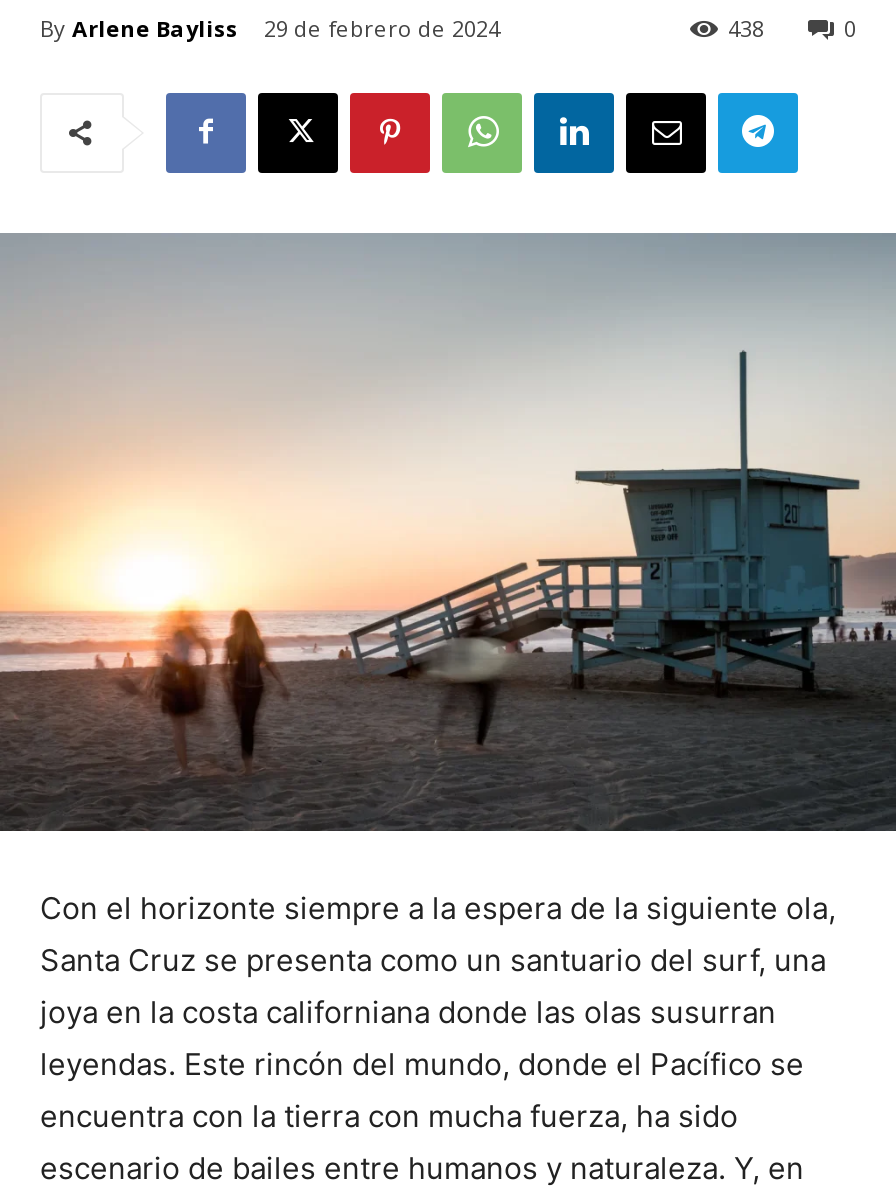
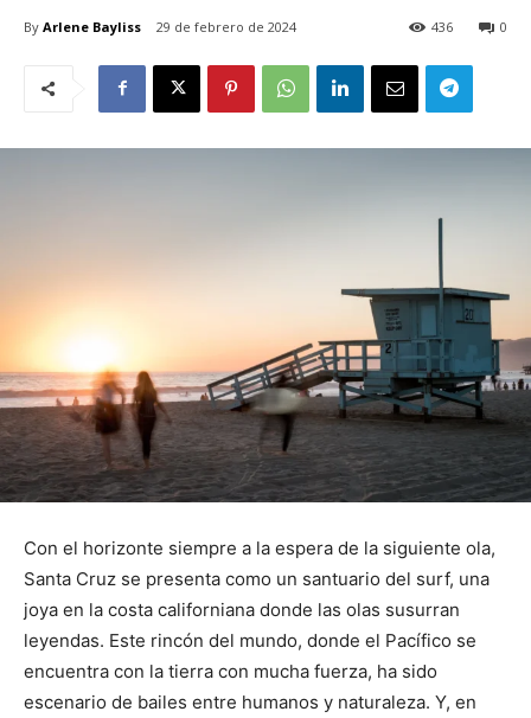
- 438
+ 436
